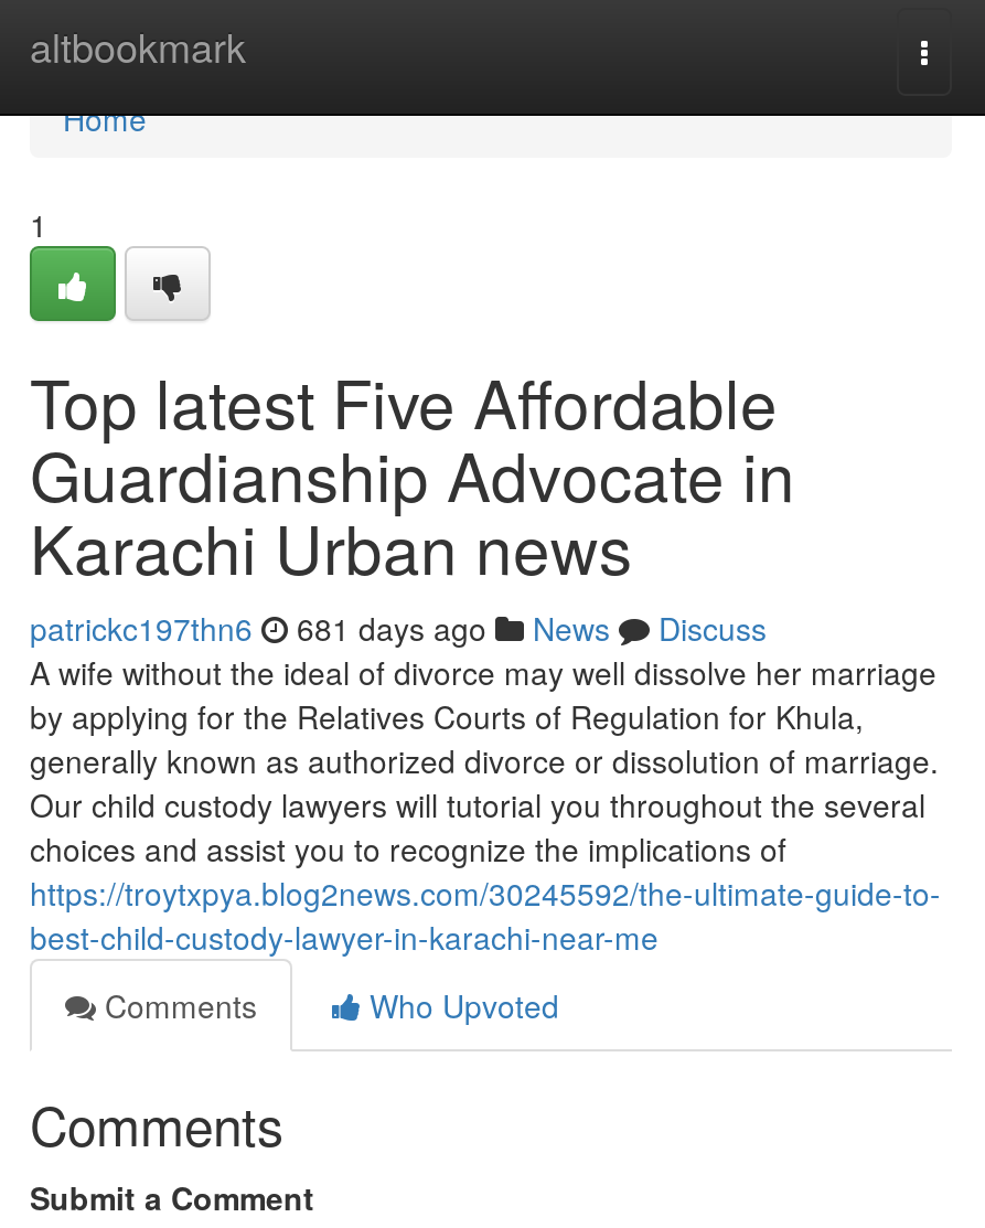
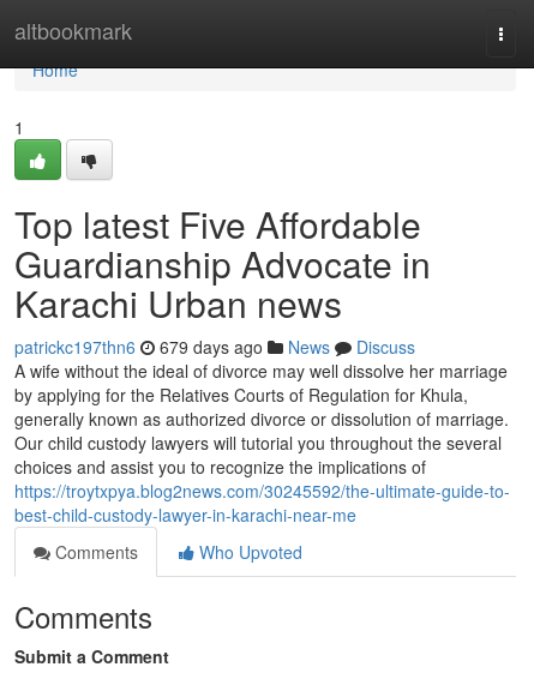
- patrickc197thn6 681 days ago News Discuss
+ patrickc197thn6 679 days ago News Discuss
